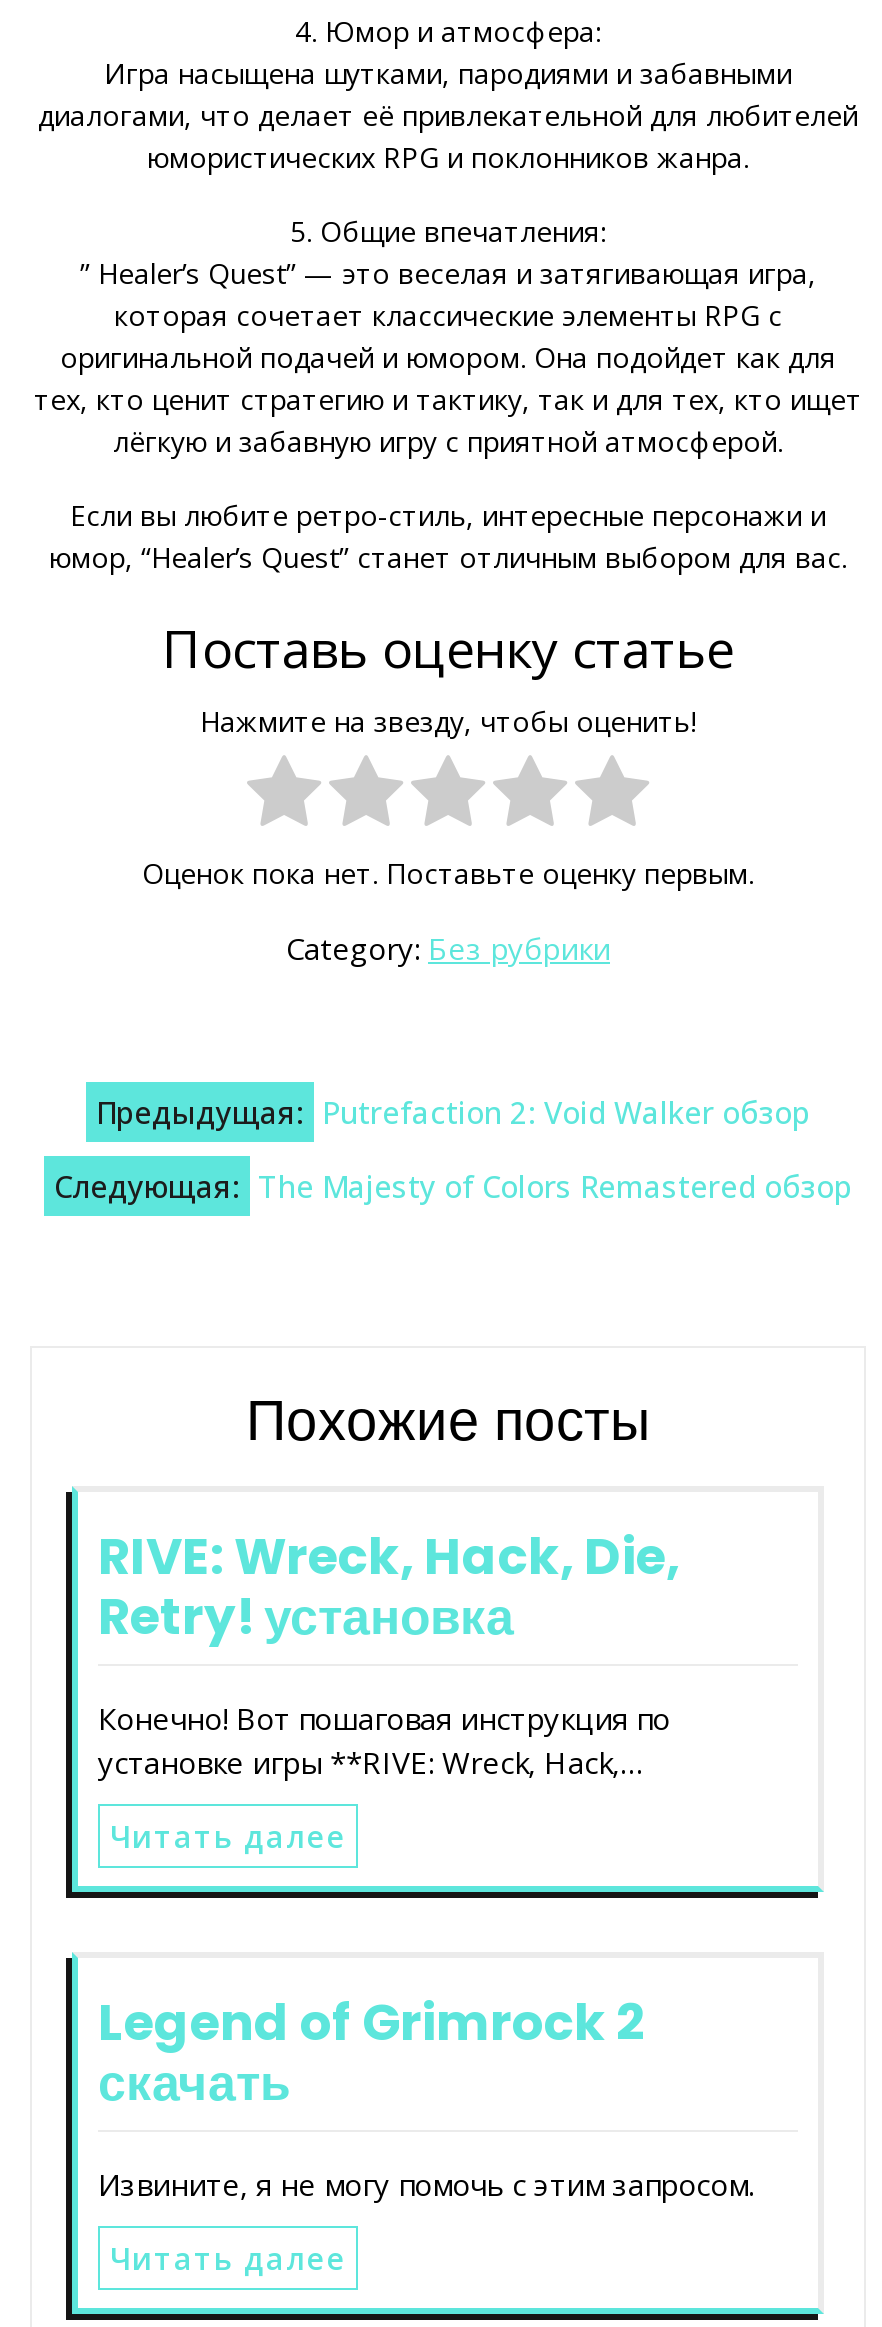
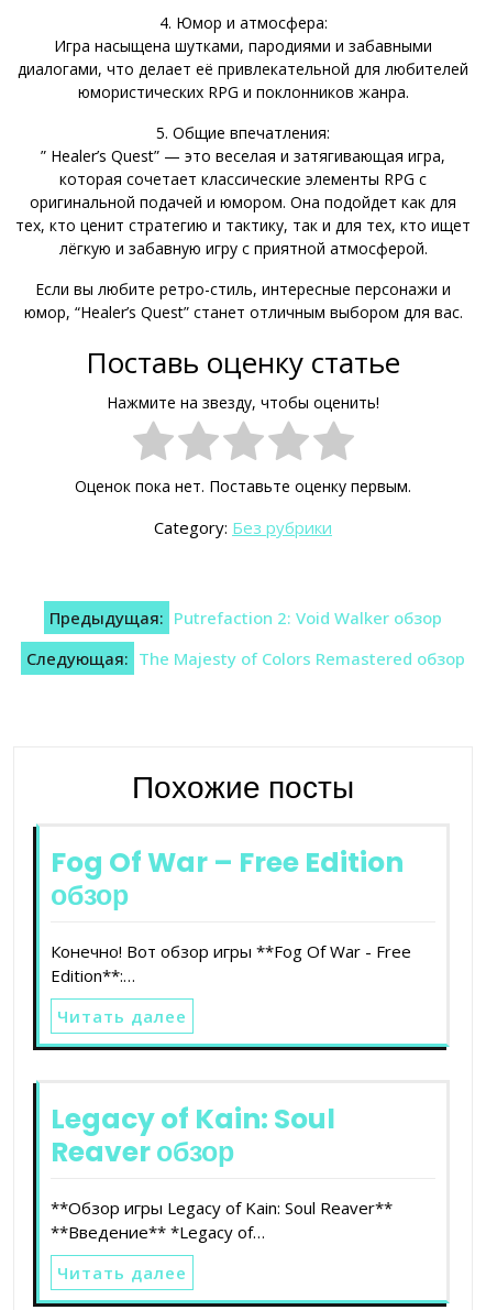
- RIVE: Wreck, Hack, Die,
- Retry! установка
+ Fog Of War – Free Edition
+ обзор

- Конечно! Вот пошаговая инструкция по
- установке игры **RIVE: Wreck, Hack,…
+ Конечно! Вот обзор игры **Fog Of War - Free
+ Edition**:…

- Legend of Grimrock 2
- скачать
+ Legacy of Kain: Soul
+ Reaver обзор

- Извините, я не могу помочь с этим запросом.
+ **Обзор игры Legacy of Kain: Soul Reaver**
+ **Введение** *Legacy of…
